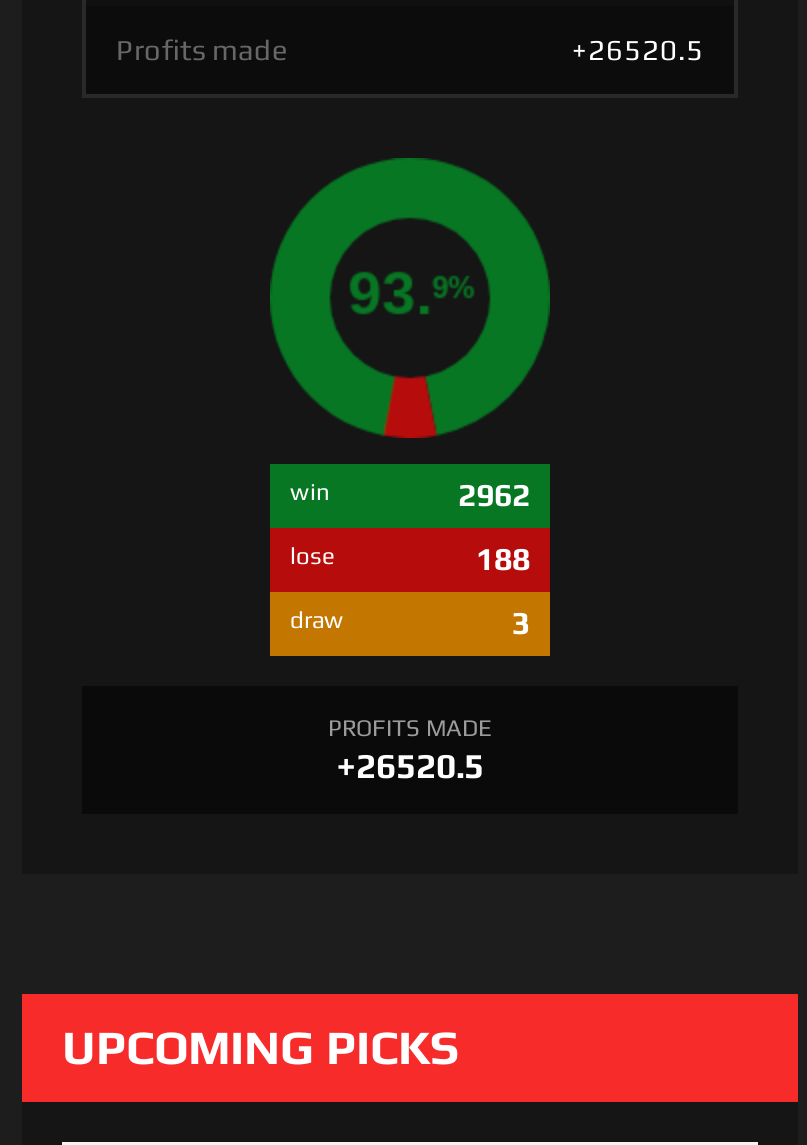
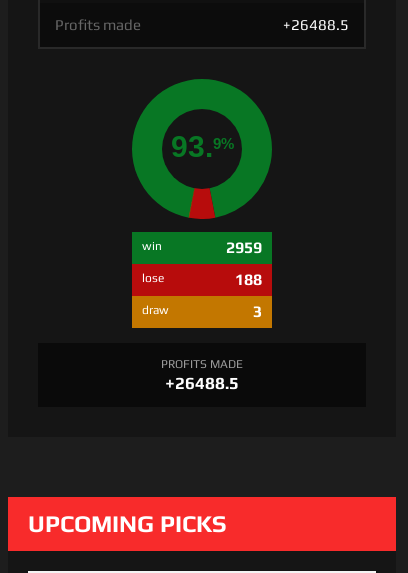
- +26520.5
+ +26488.5

- 2962
+ 2959

- +26520.5
+ +26488.5
